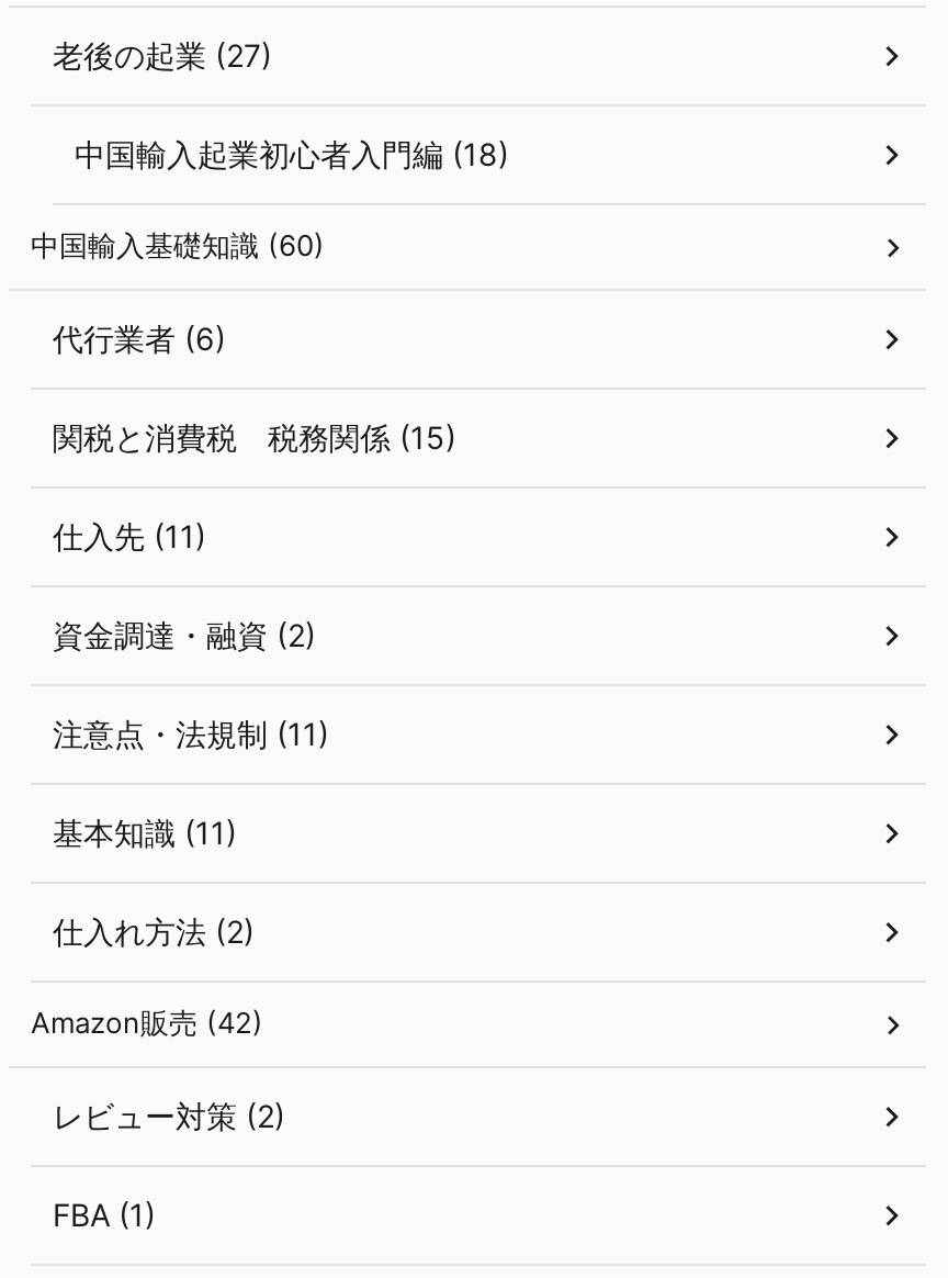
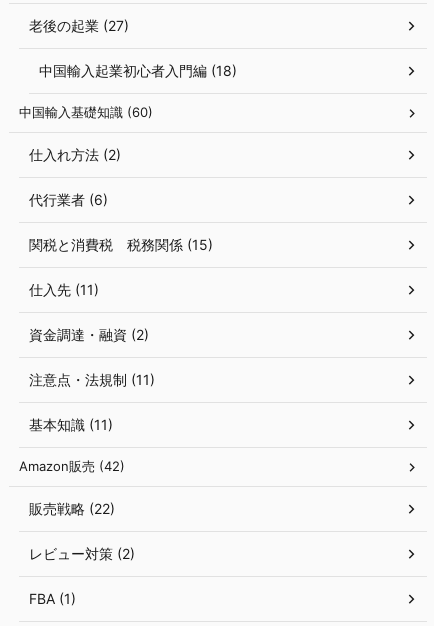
+ 仕入れ方法 (2)

- 仕入れ方法 (2)

+ 販売戦略 (22)
